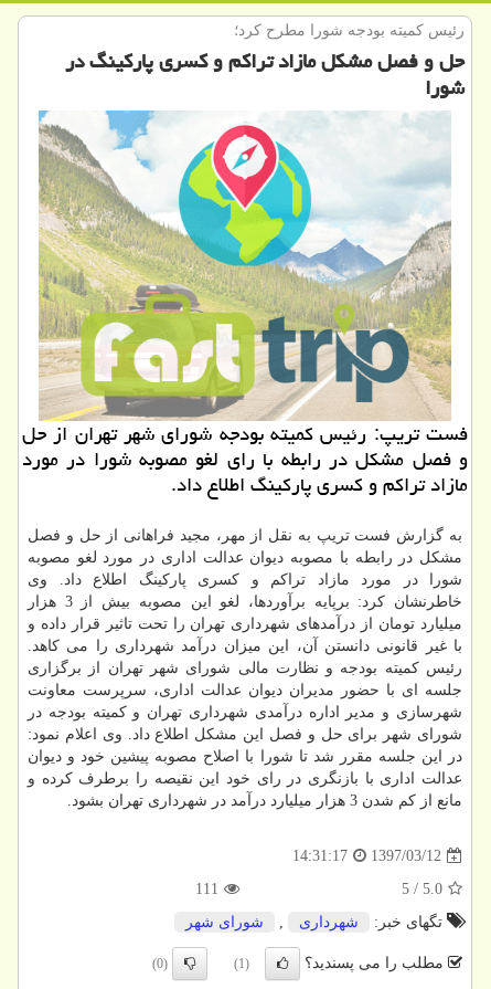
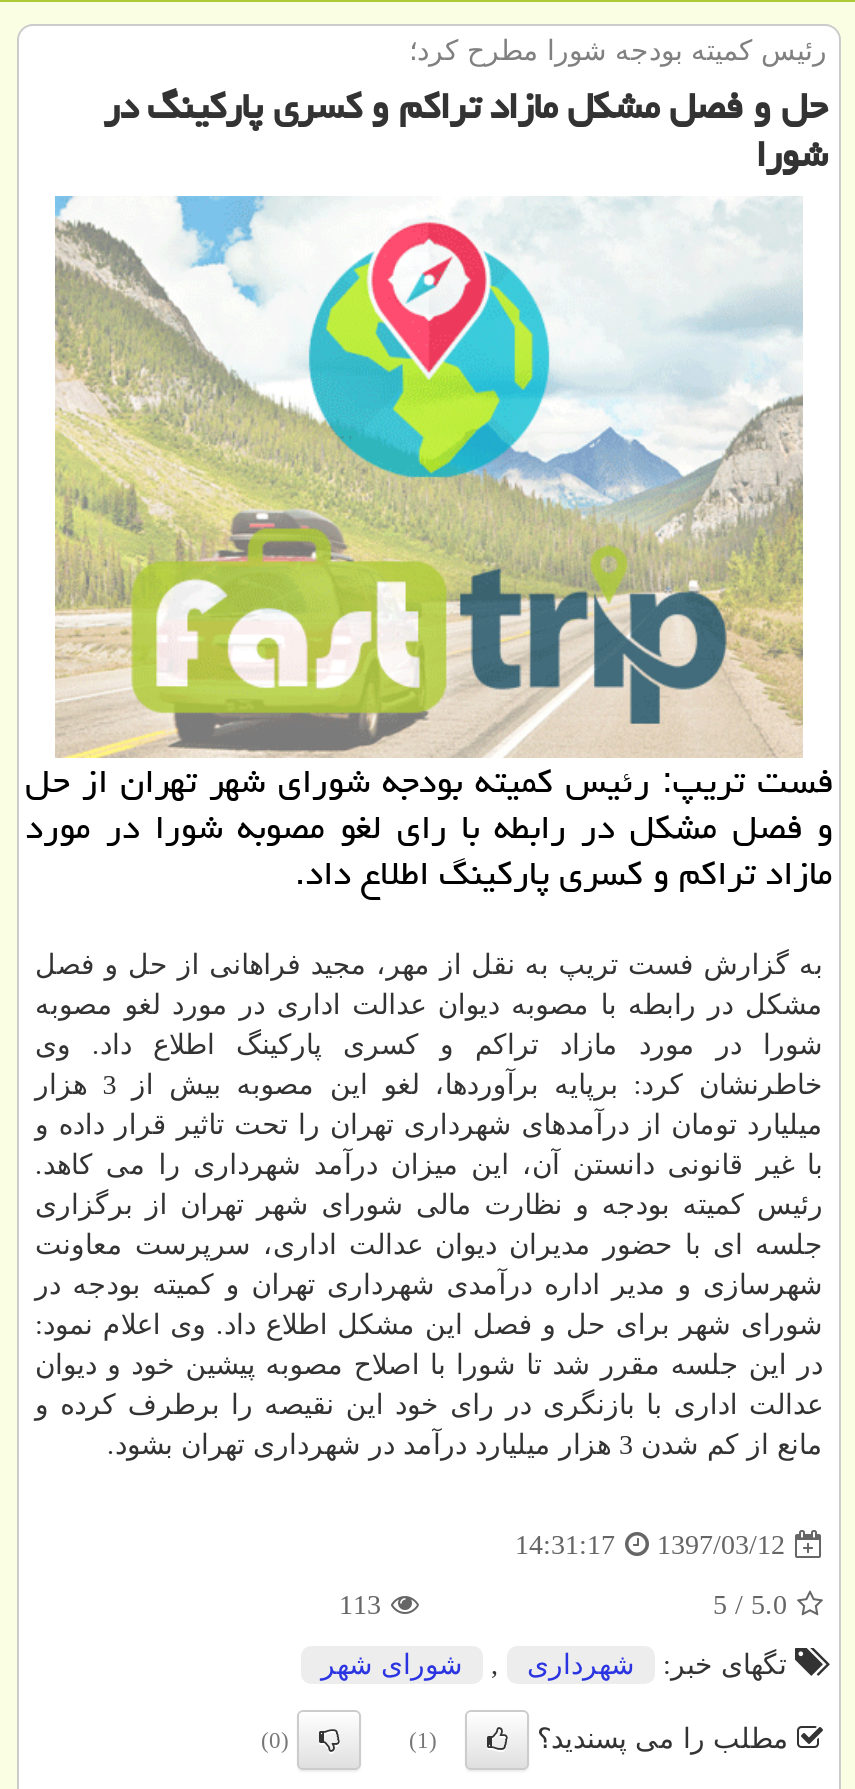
- 111
+ 113
